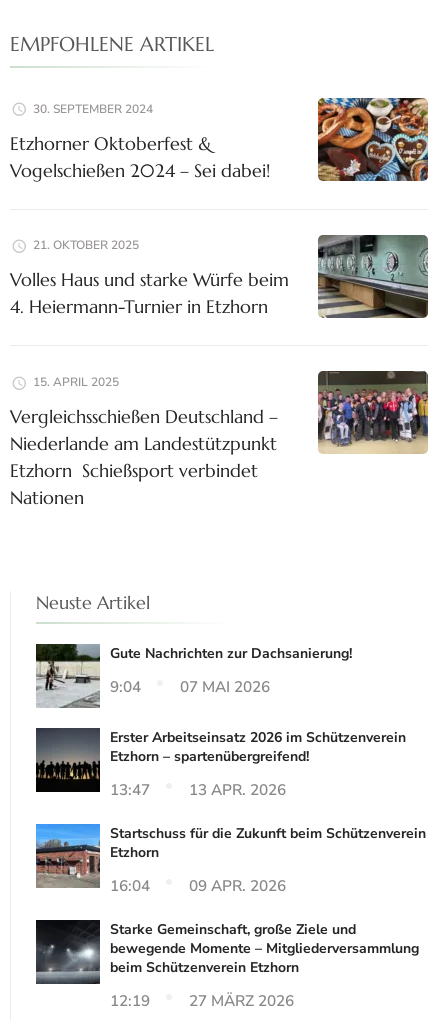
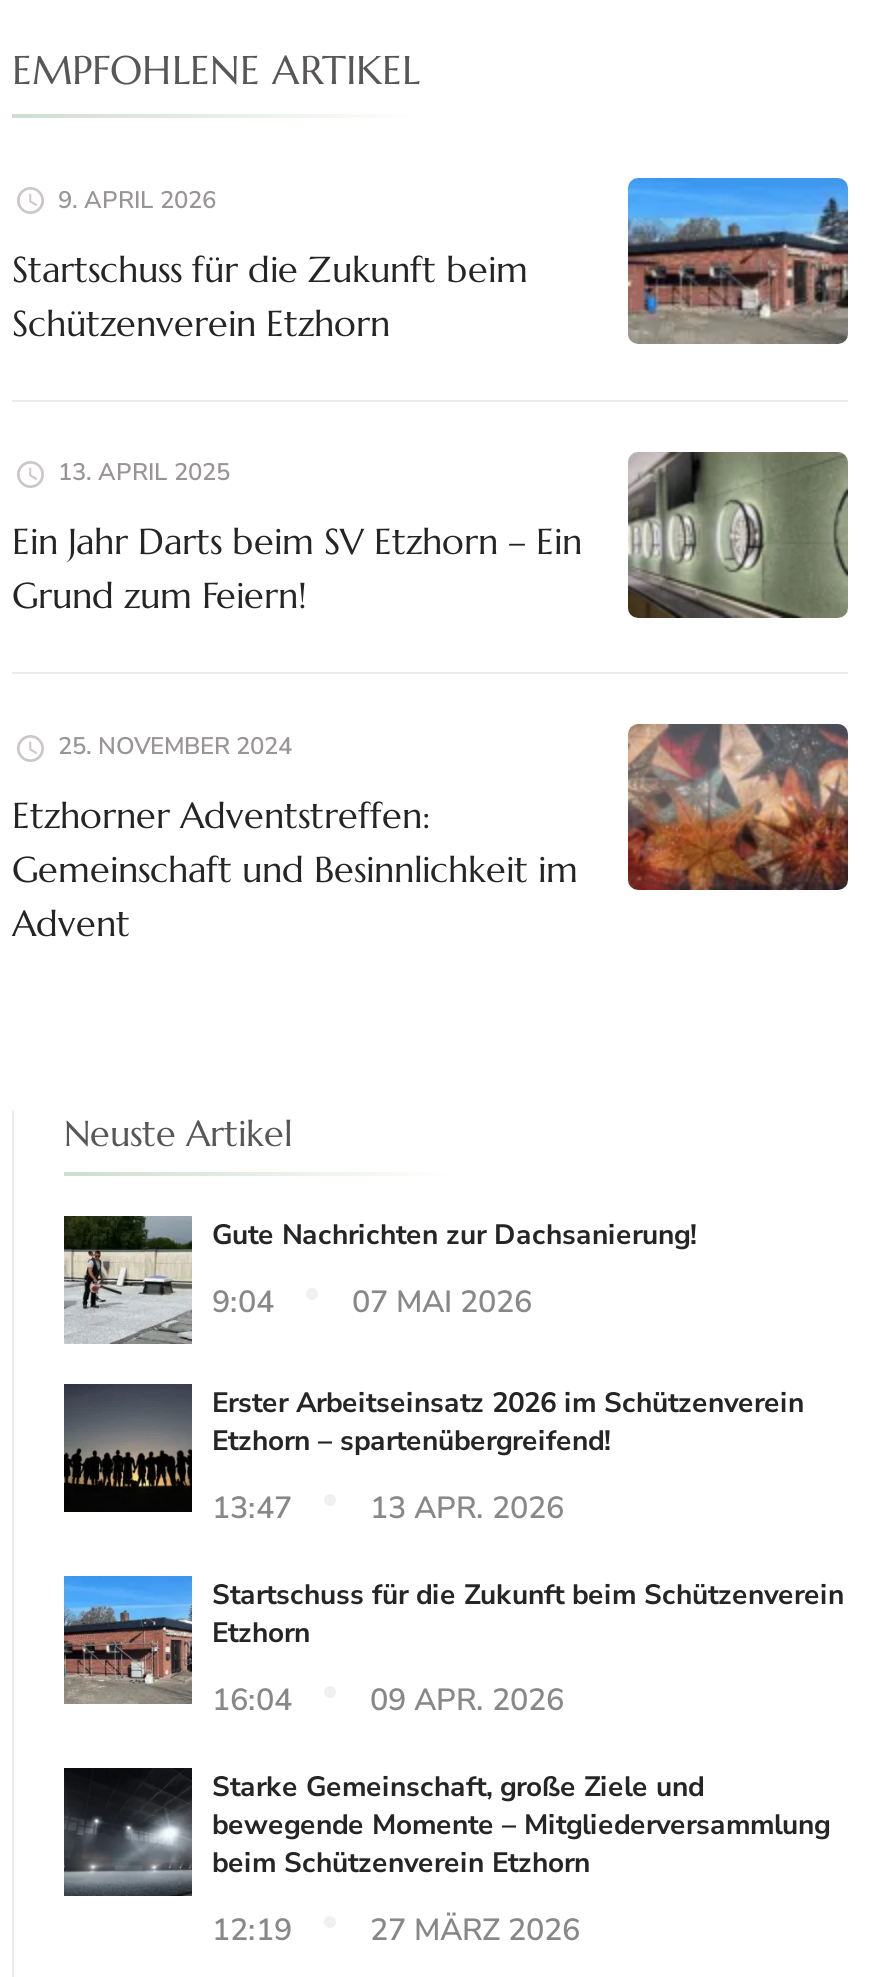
- 30. SEPTEMBER 2024
+ 9. APRIL 2026

- [image]
+ [image]

- Etzhorner Oktoberfest &
- Vogelschießen 2024 – Sei dabei!
+ Startschuss für die Zukunft beim
+ Schützenverein Etzhorn

- [image]
- Volles Haus und starke Würfe beim
- 4. Heiermann-Turnier in Etzhorn
+ [image]
+ Ein Jahr Darts beim SV Etzhorn – Ein
+ Grund zum Feiern!

- 21. OKTOBER 2025
+ 13. APRIL 2025

- [image]
- Vergleichsschießen Deutschland –
- Niederlande am Landestützpunkt
- Etzhorn Schießsport verbindet
- Nationen
+ [image]
+ Etzhorner Adventstreffen:
+ Gemeinschaft und Besinnlichkeit im
+ Advent

- 15. APRIL 2025
+ 25. NOVEMBER 2024
